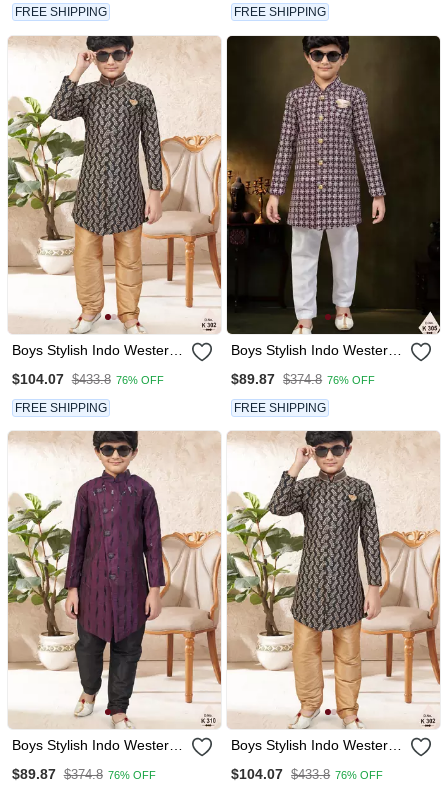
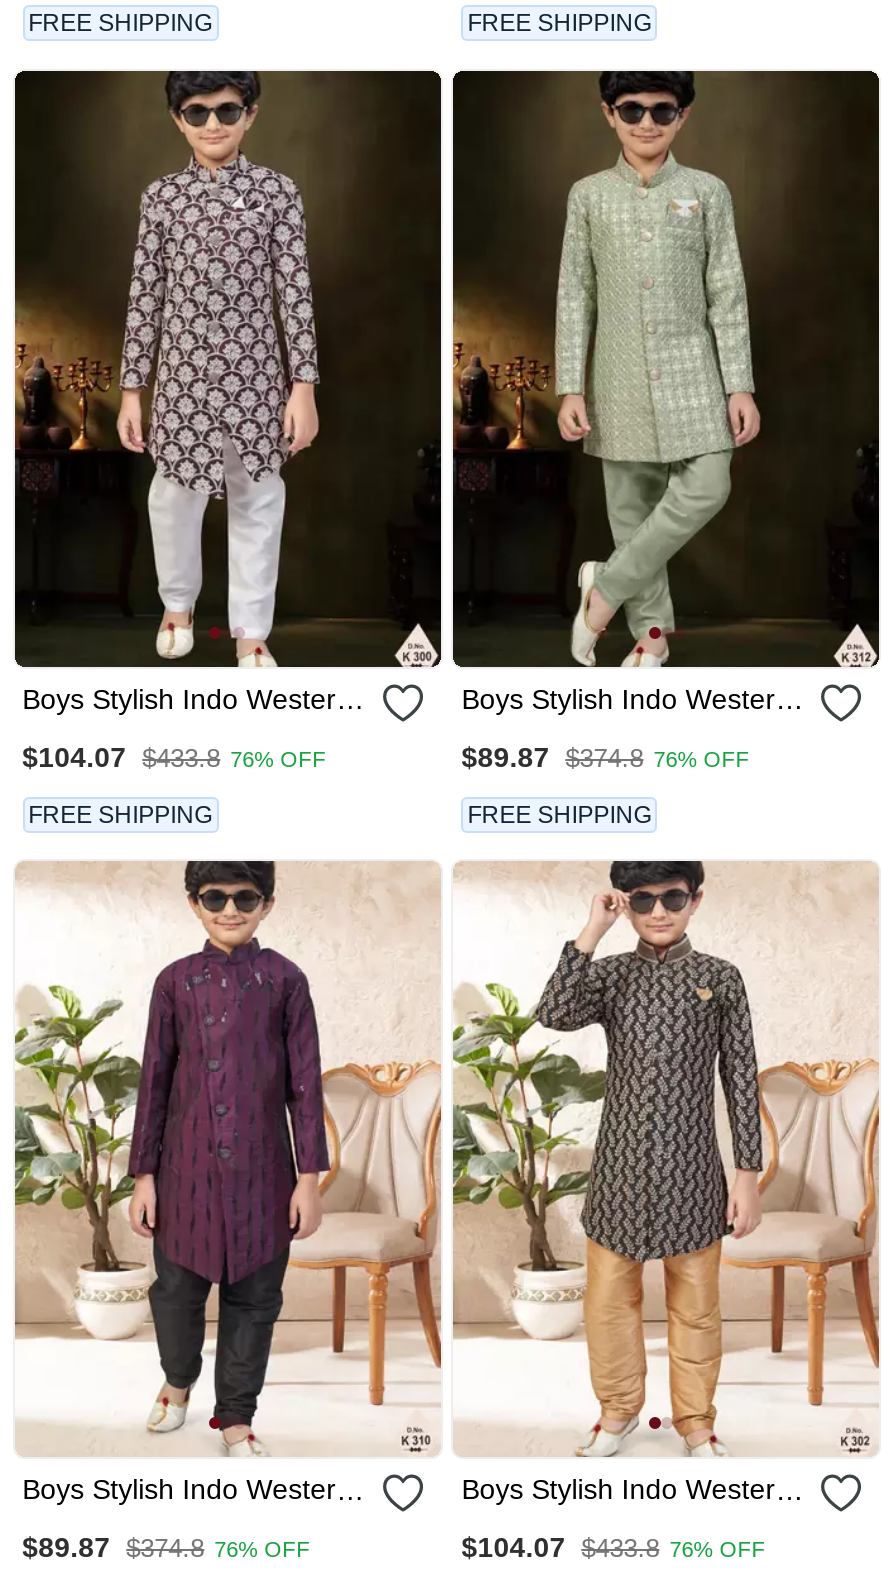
- [image]
+ [image]

- [image]
+ [image]
